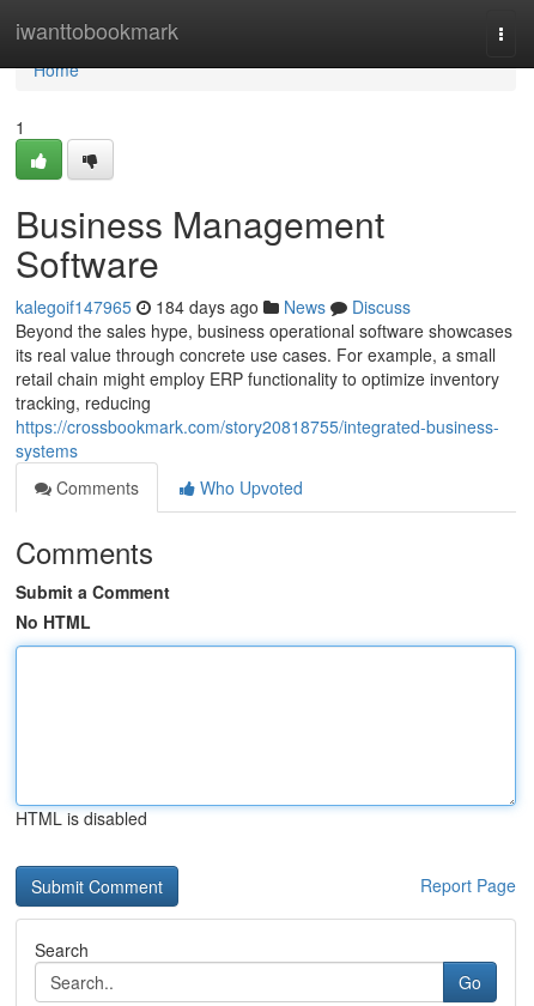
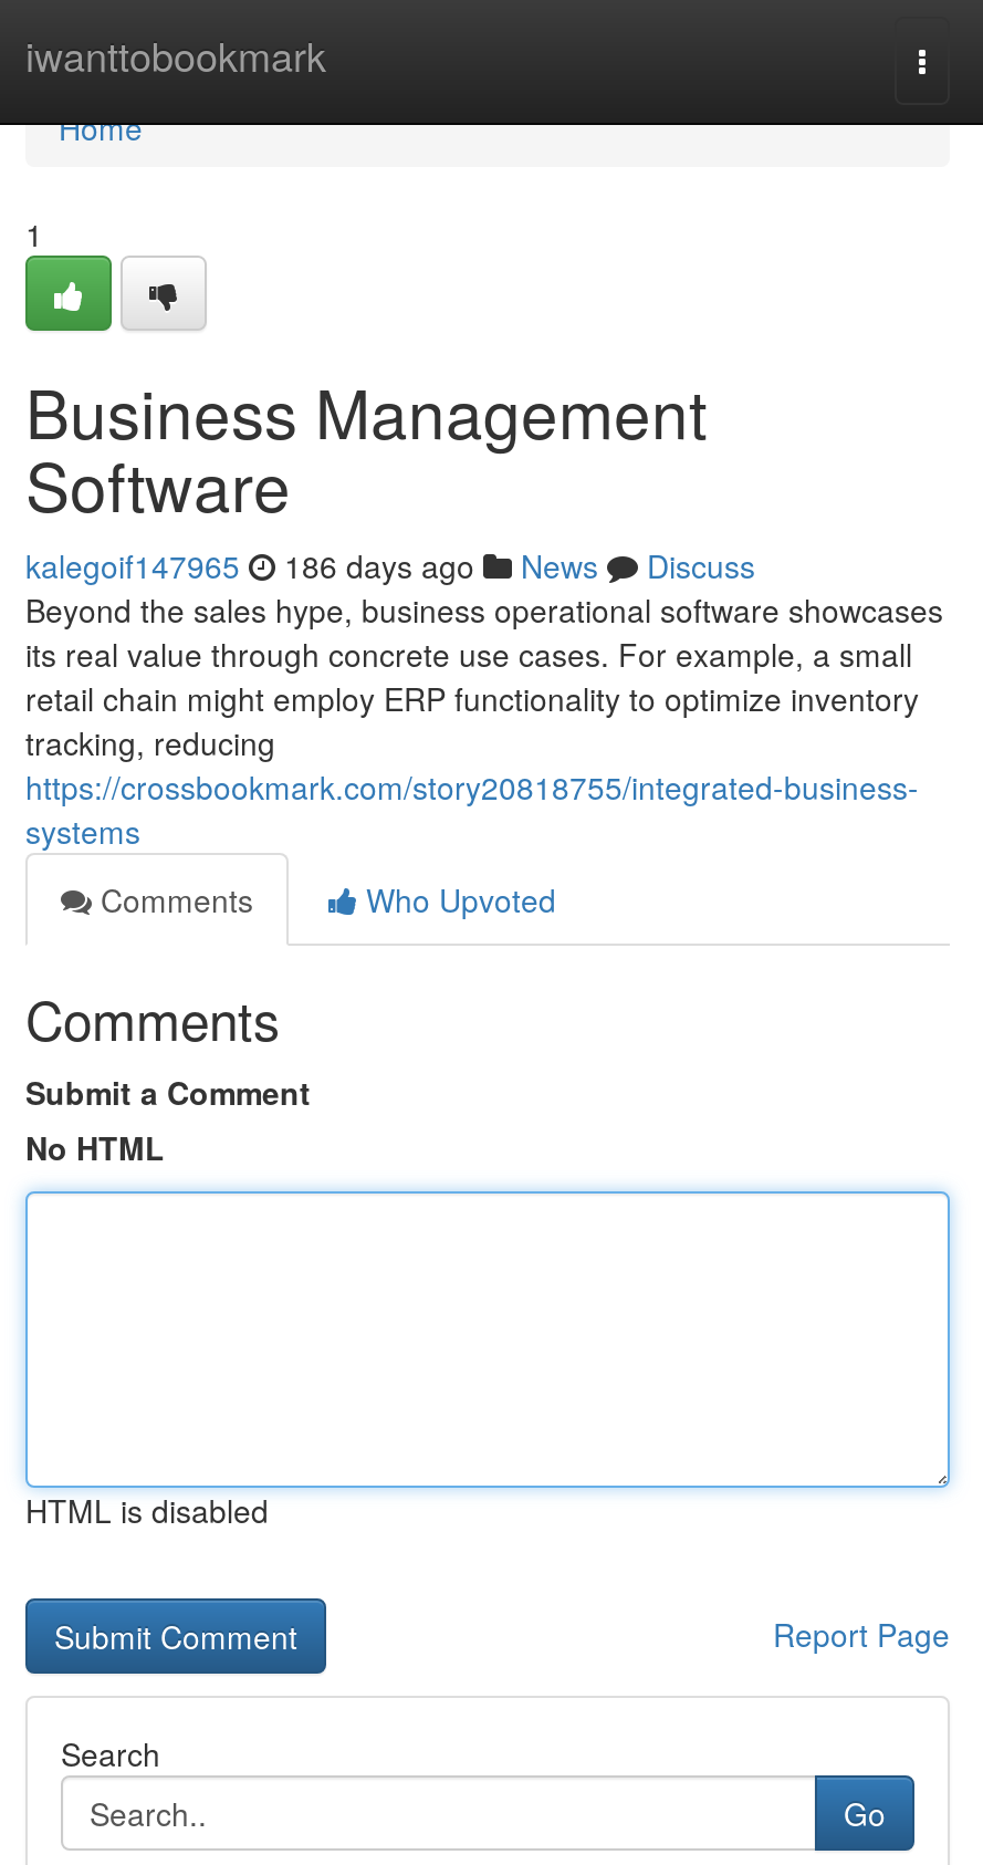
- kalegoif147965 184 days ago News Discuss
+ kalegoif147965 186 days ago News Discuss
